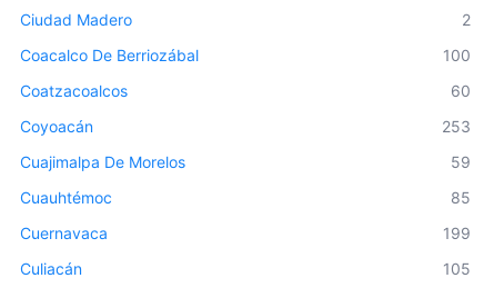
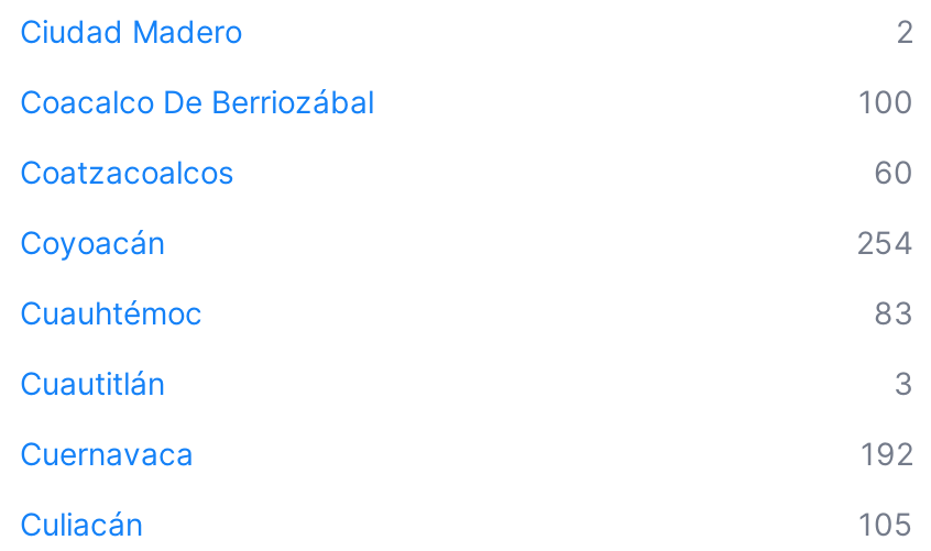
- 253
- Cuajimalpa De Morelos
- 59
+ 254

moved up: Cuauhtémoc

- 85
+ 83
+ Cuautitlán
+ 3

- 199
+ 192
